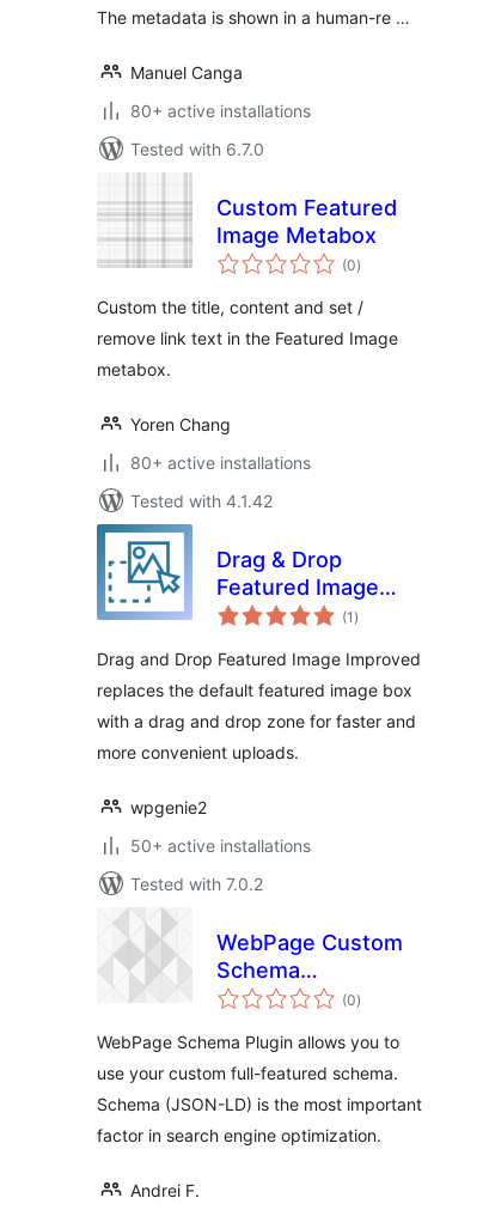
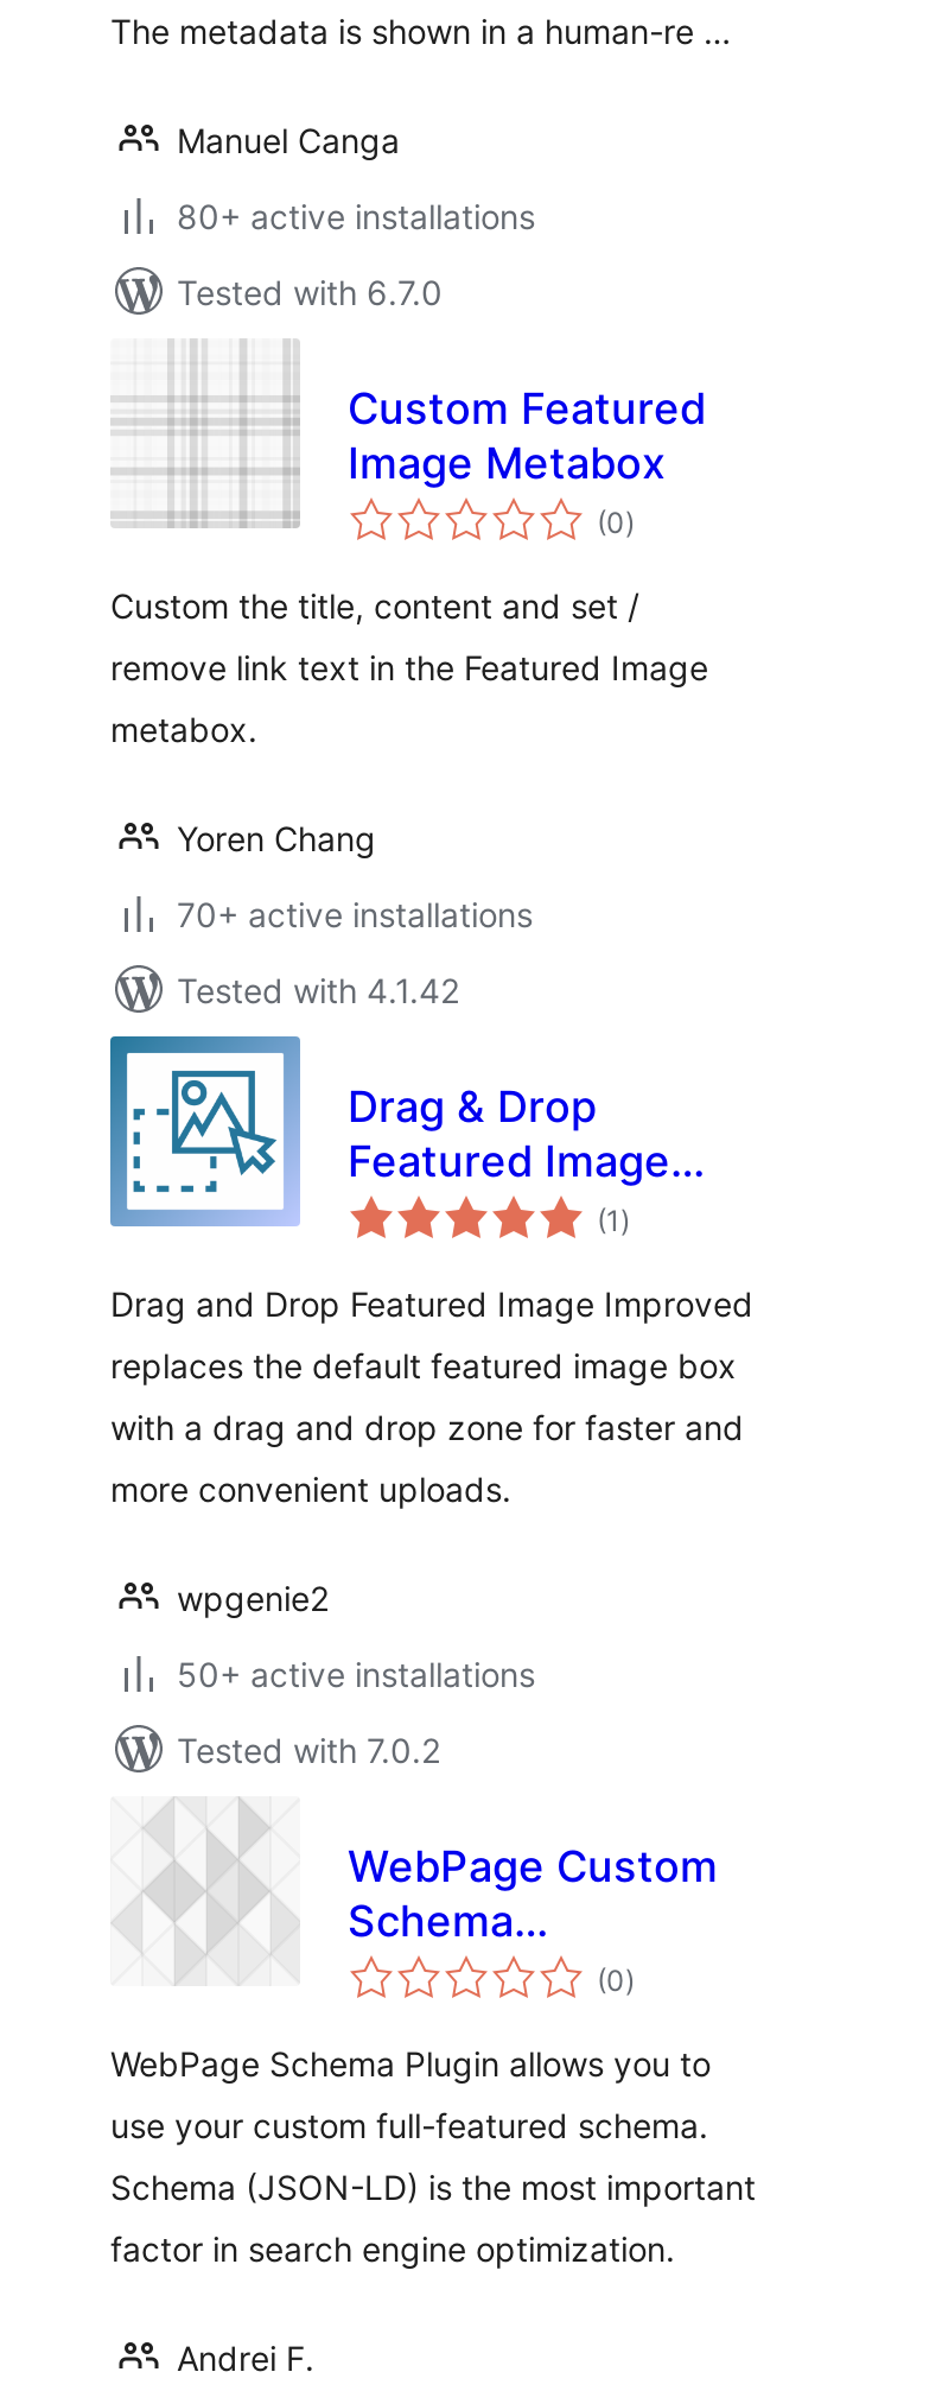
- 80+ active installations
+ 70+ active installations
